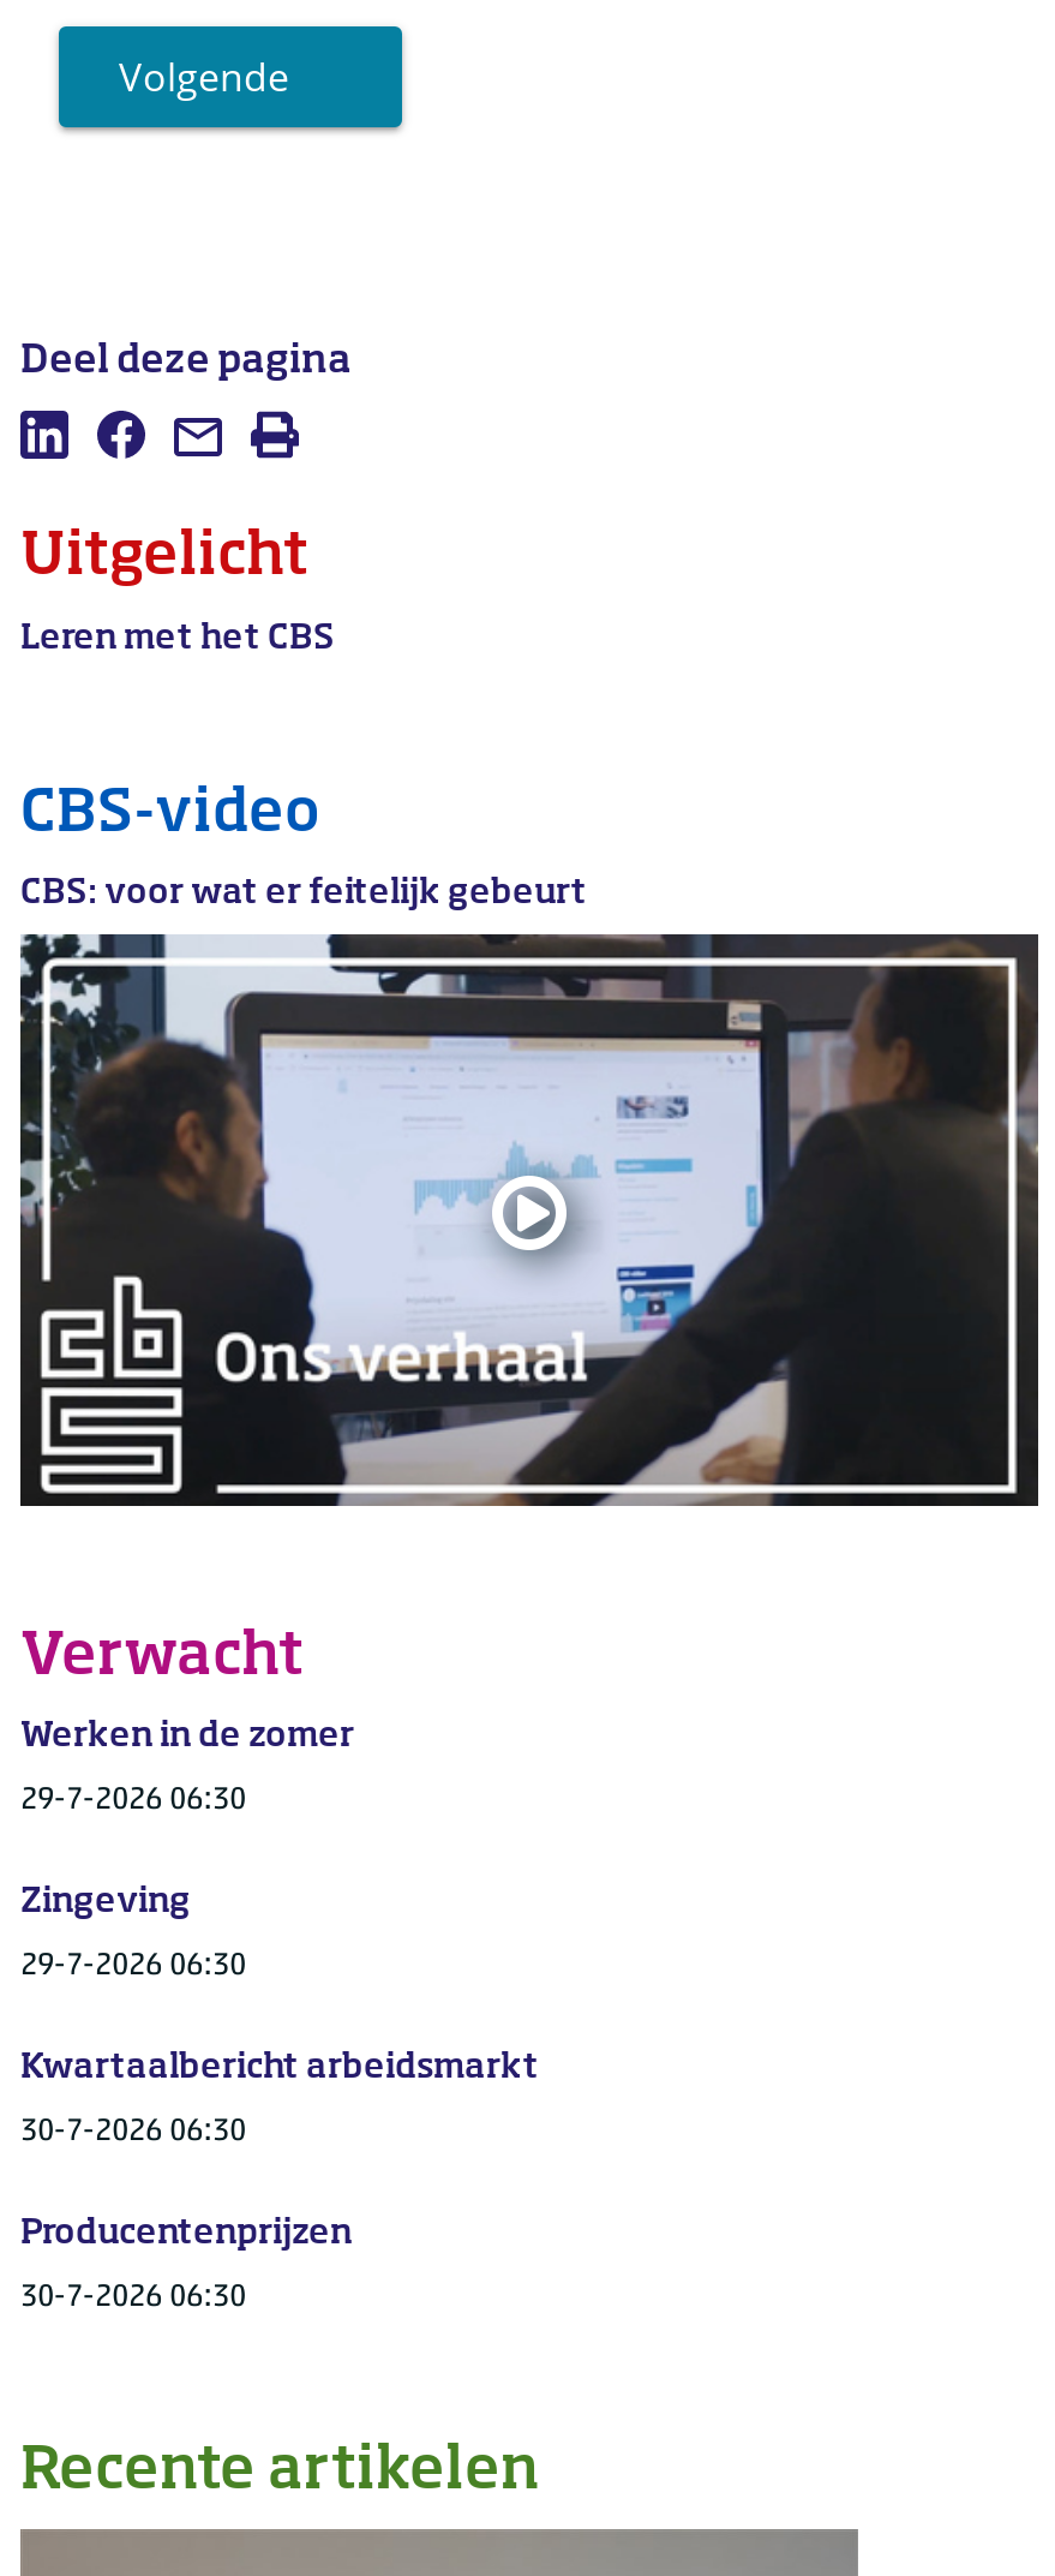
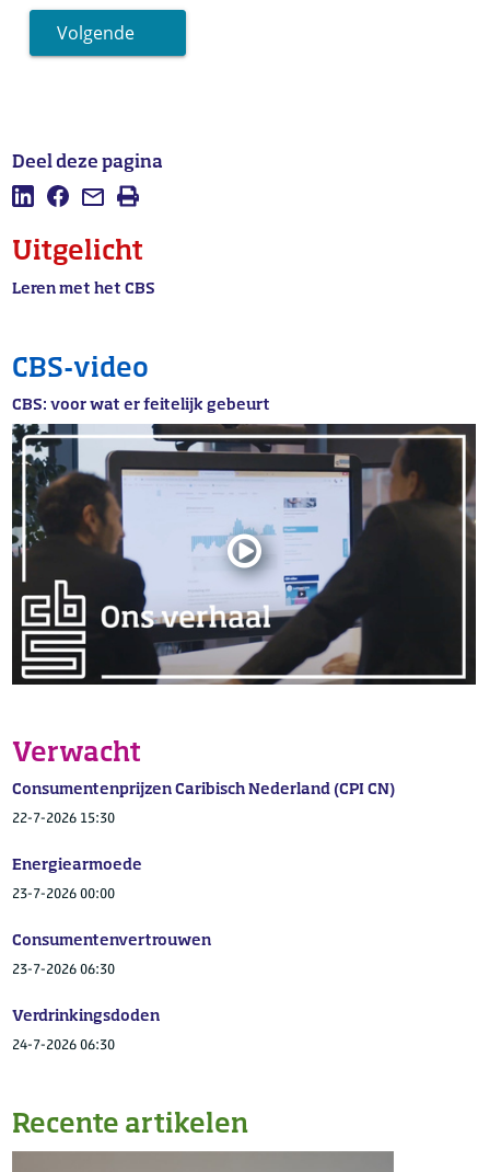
- Werken in de zomer
+ Consumentenprijzen Caribisch Nederland (CPI CN)

- 29-7-2026 06:30
+ 22-7-2026 15:30

- Zingeving
+ Energiearmoede

- 29-7-2026 06:30
+ 23-7-2026 00:00

- Kwartaalbericht arbeidsmarkt
+ Consumentenvertrouwen

- 30-7-2026 06:30
+ 23-7-2026 06:30

- Producentenprijzen
+ Verdrinkingsdoden

- 30-7-2026 06:30
+ 24-7-2026 06:30
